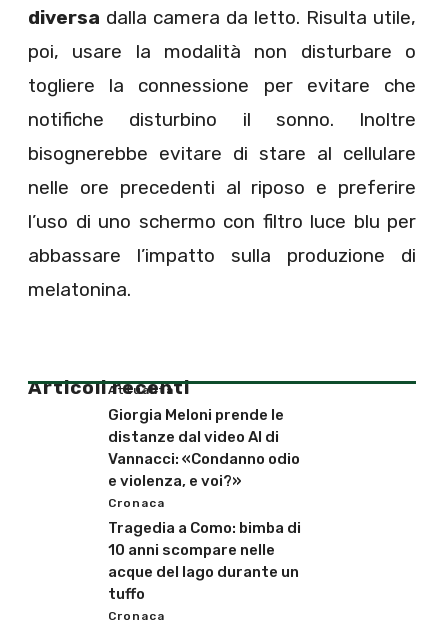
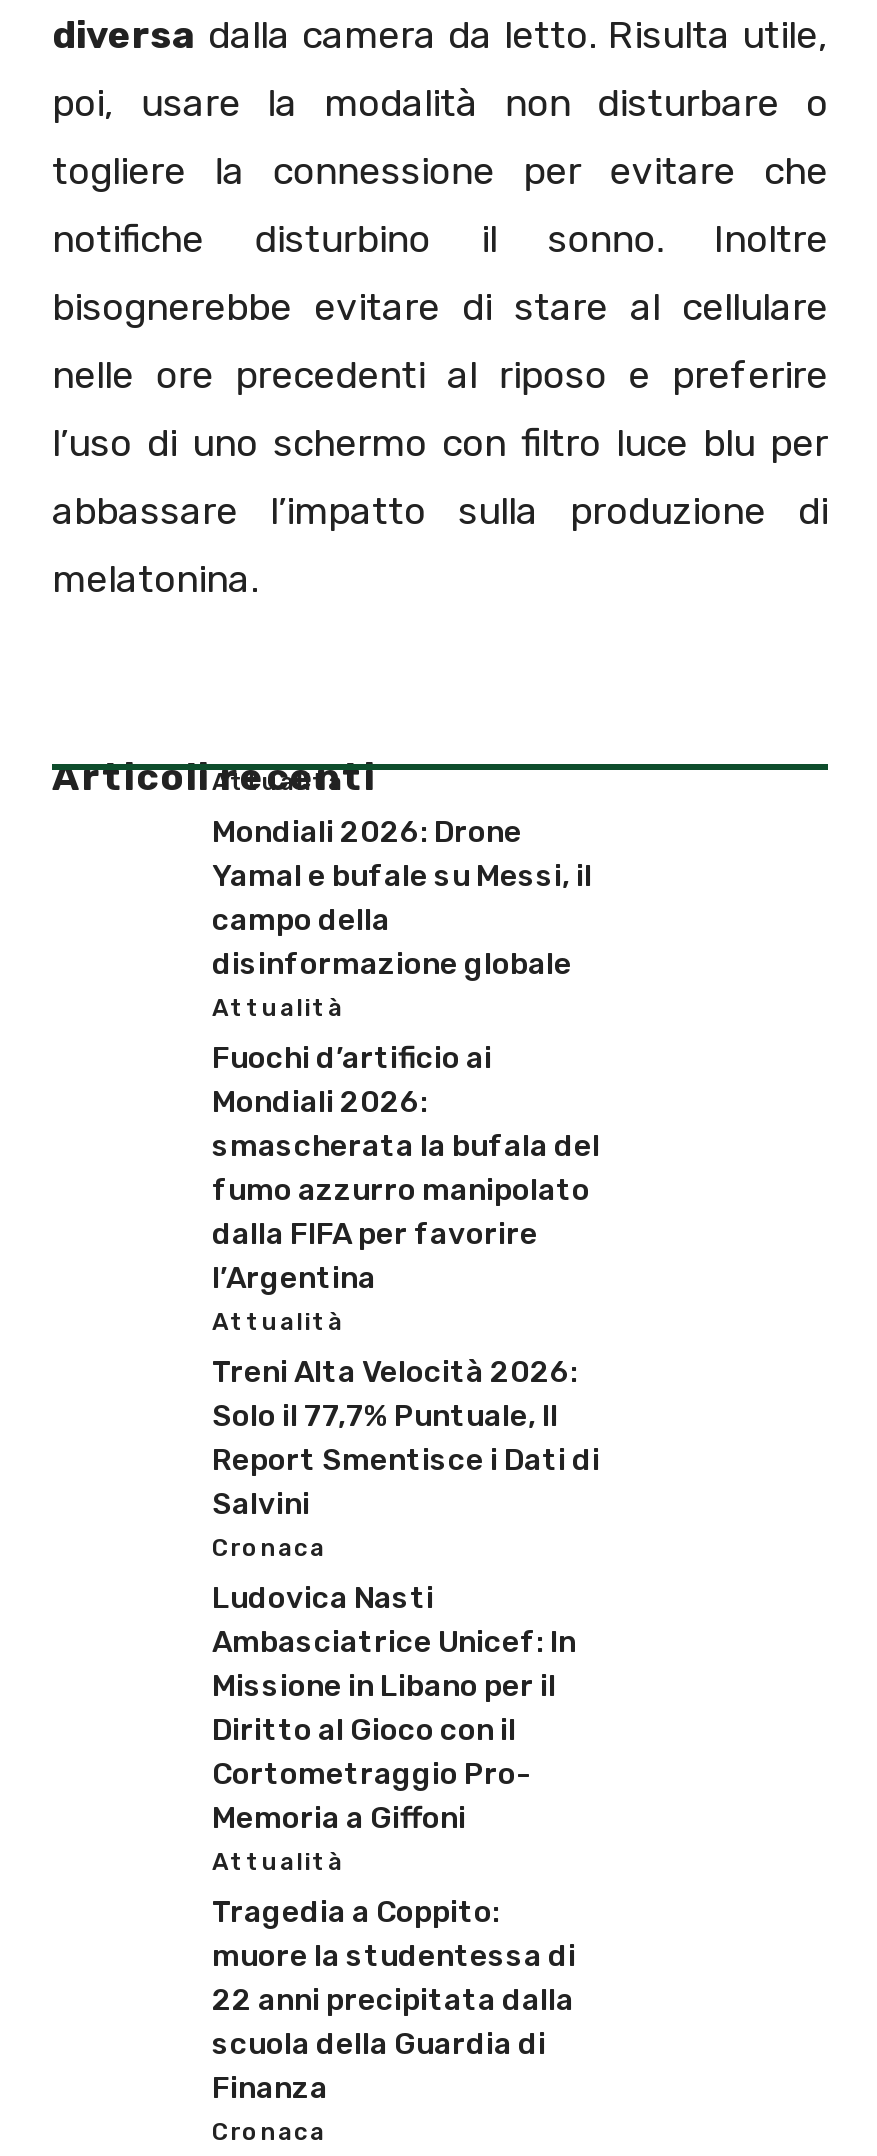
- Giorgia Meloni prende le
- distanze dal video AI di
- Vannacci: «Condanno odio
- e violenza, e voi?»
+ Mondiali 2026: Drone
+ Yamal e bufale su Messi, il
+ campo della
+ disinformazione globale
+ Attualità
+ Fuochi d’artificio ai
+ Mondiali 2026:
+ smascherata la bufala del
+ fumo azzurro manipolato
+ dalla FIFA per favorire
+ l’Argentina
+ Attualità
+ Treni Alta Velocità 2026:
+ Solo il 77,7% Puntuale, Il
+ Report Smentisce i Dati di
+ Salvini

- Tragedia a Como: bimba di
- 10 anni scompare nelle
- acque del lago durante un
- tuffo
+ Ludovica Nasti
+ Ambasciatrice Unicef: In
+ Missione in Libano per il
+ Diritto al Gioco con il
+ Cortometraggio Pro-
+ Memoria a Giffoni
+ Attualità
+ Tragedia a Coppito:
+ muore la studentessa di
+ 22 anni precipitata dalla
+ scuola della Guardia di
+ Finanza
